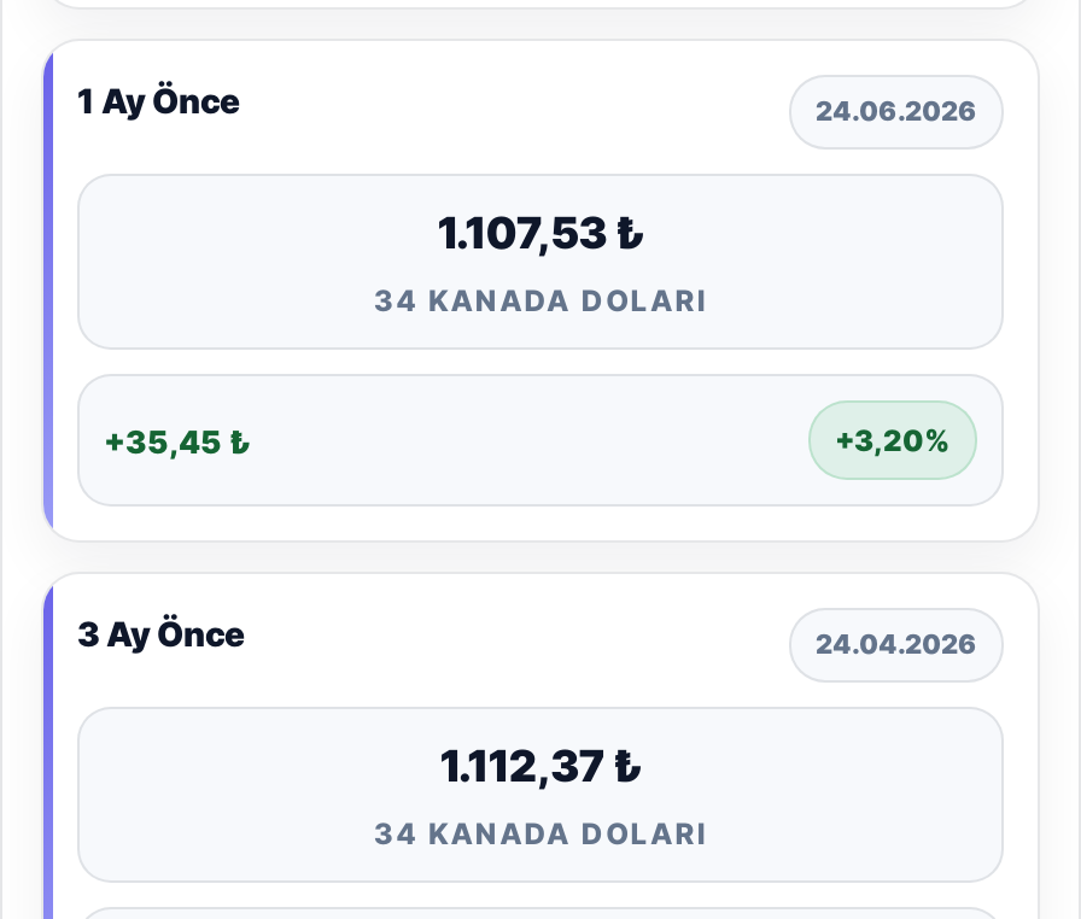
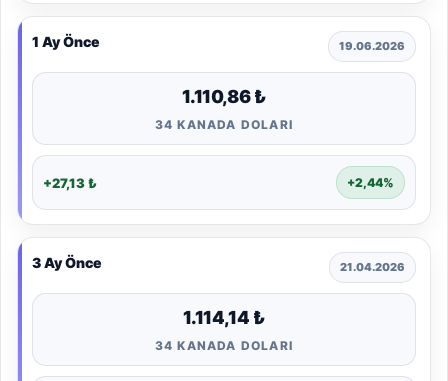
- 24.06.2026
+ 19.06.2026

- 1.107,53 ₺
+ 1.110,86 ₺

- +35,45 ₺
+ +27,13 ₺

- +3,20%
+ +2,44%

- 24.04.2026
+ 21.04.2026

- 1.112,37 ₺
+ 1.114,14 ₺
